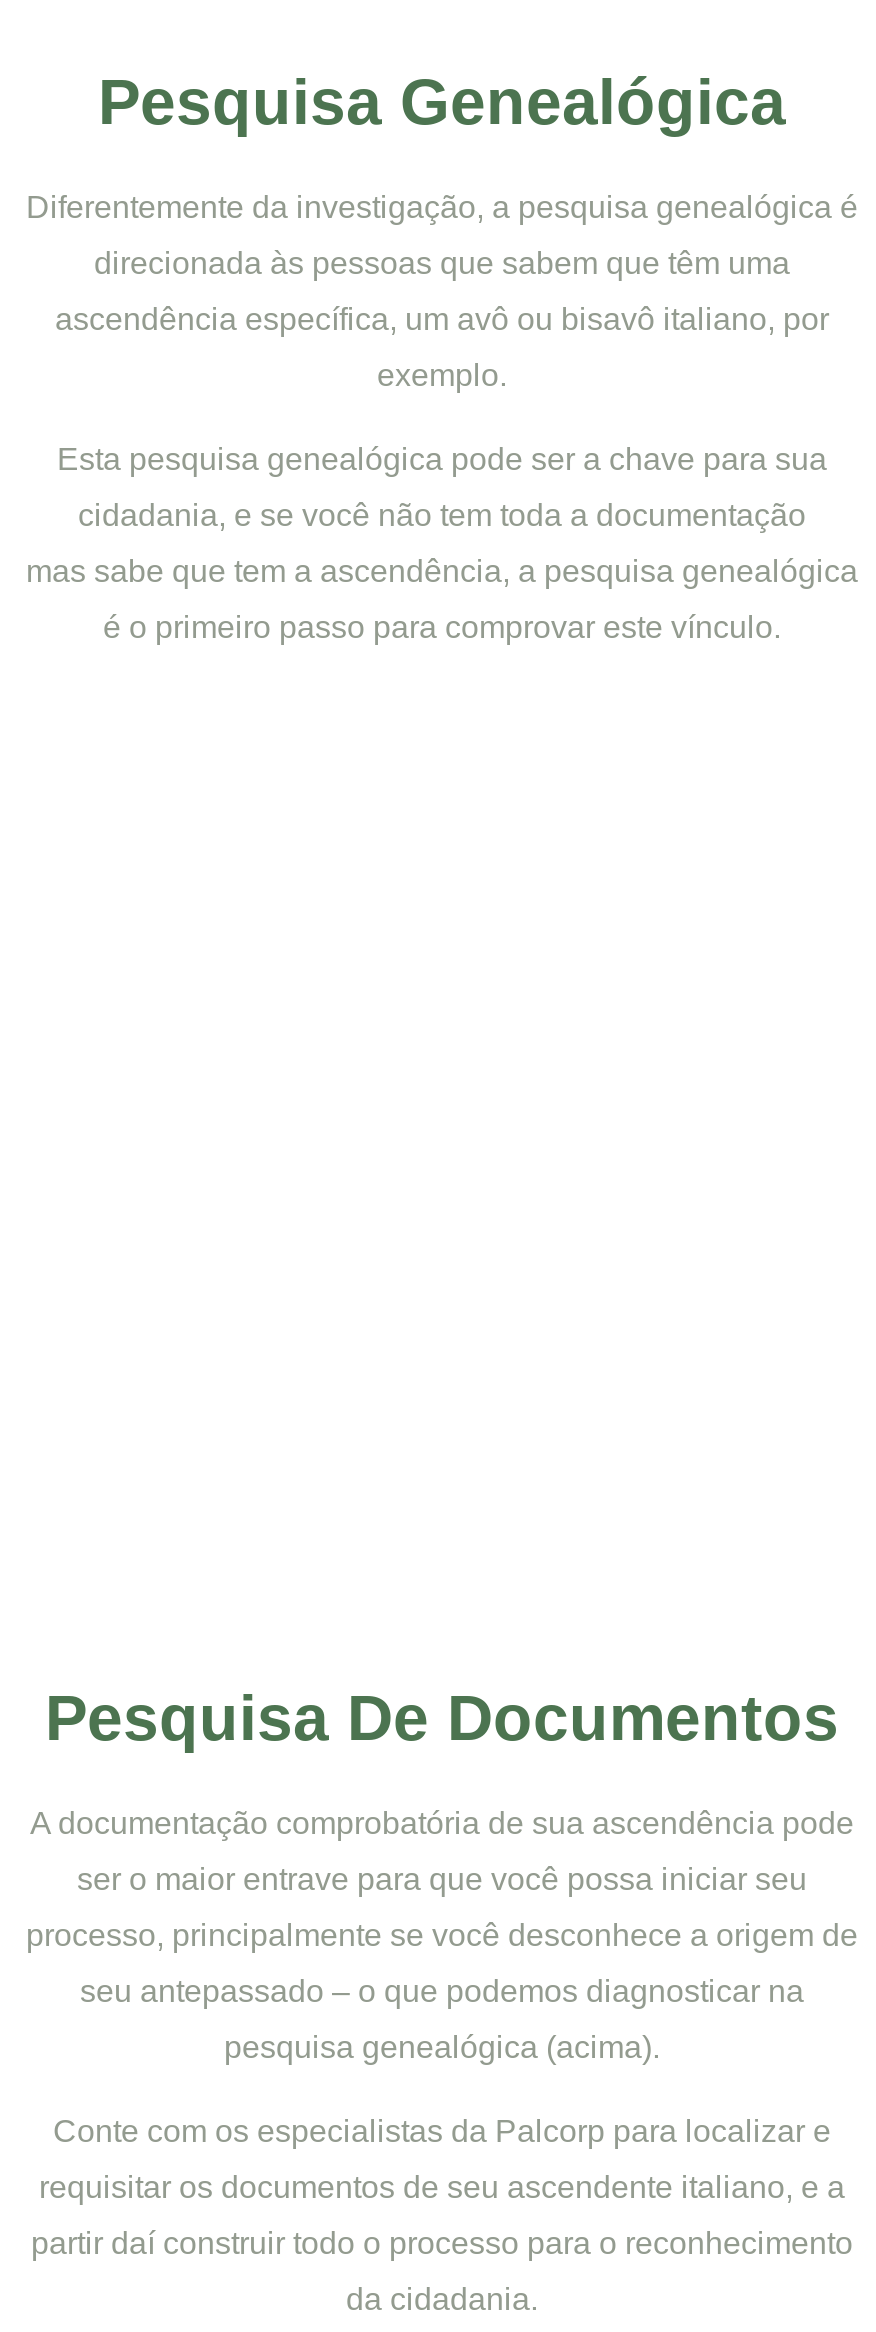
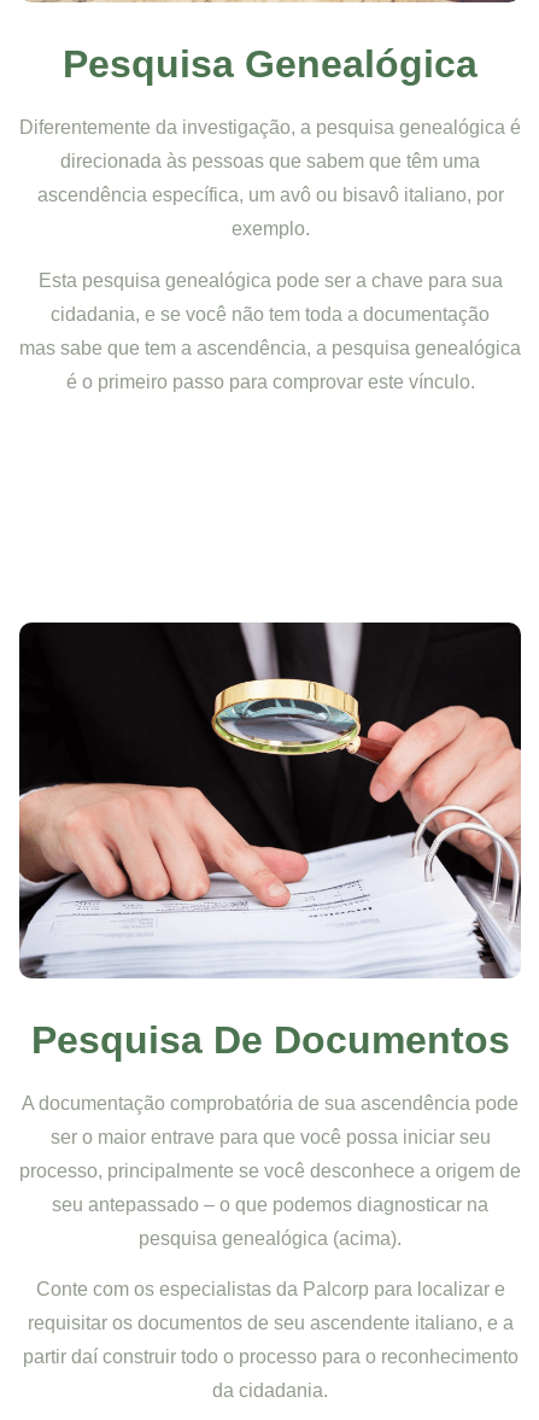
+ [image]
